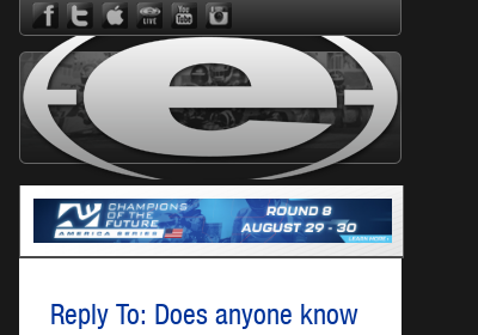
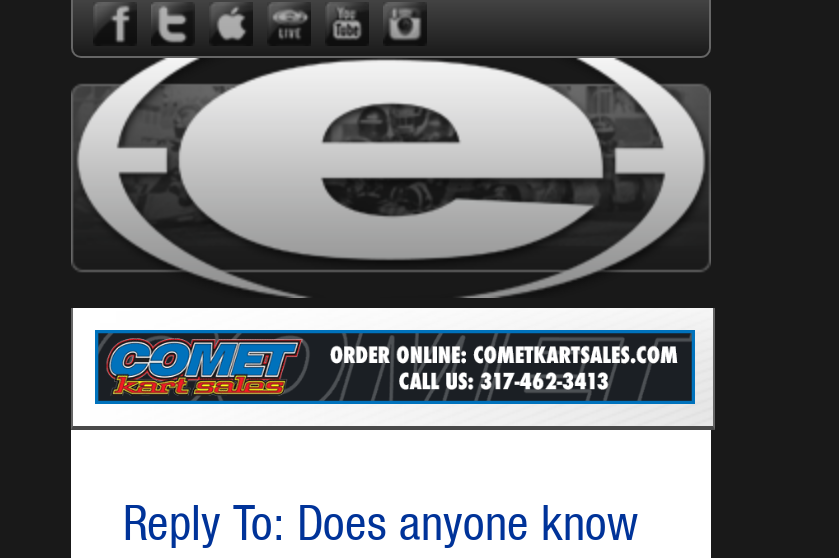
- [image]
+ [image]
